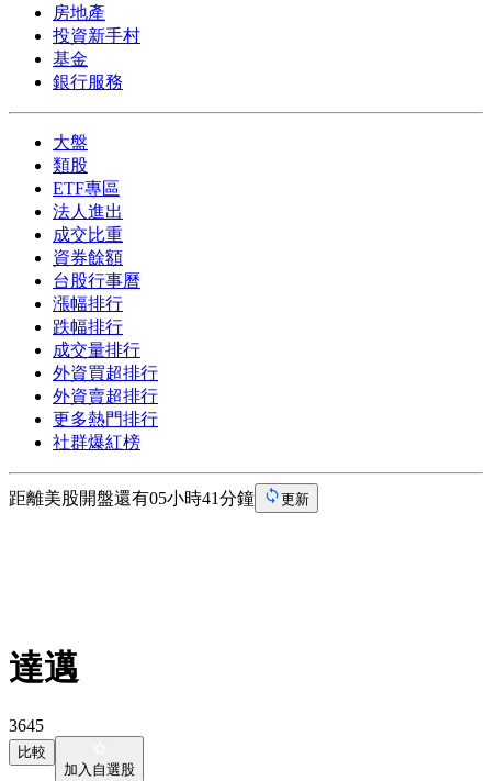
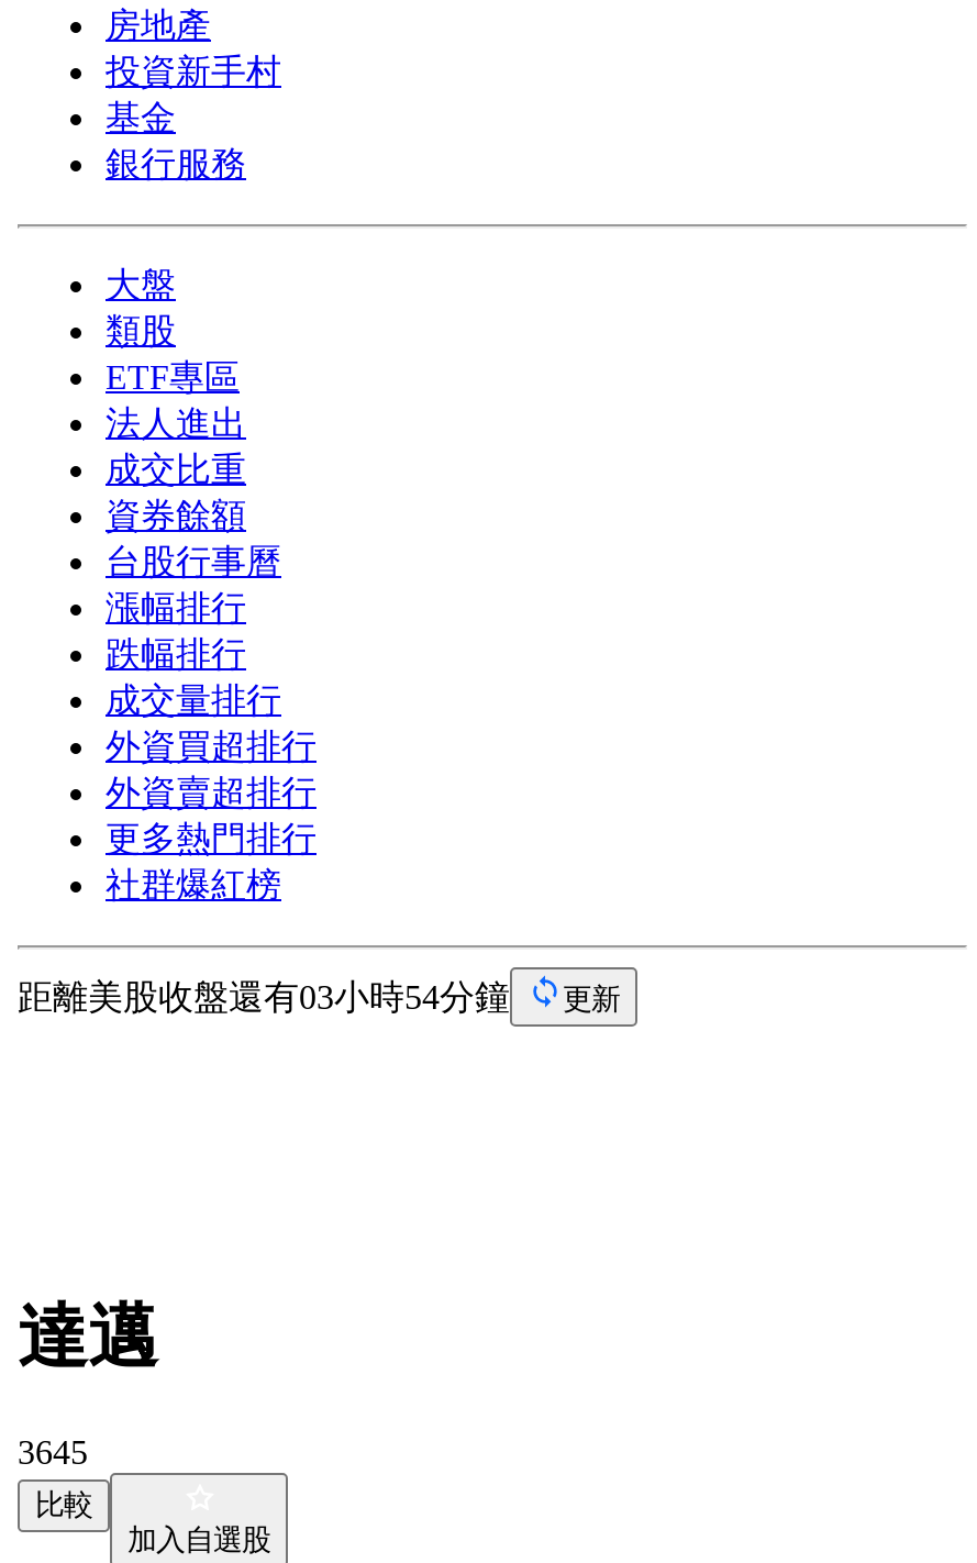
- 距離美股開盤還有05小時41分鐘
+ 距離美股收盤還有03小時54分鐘
